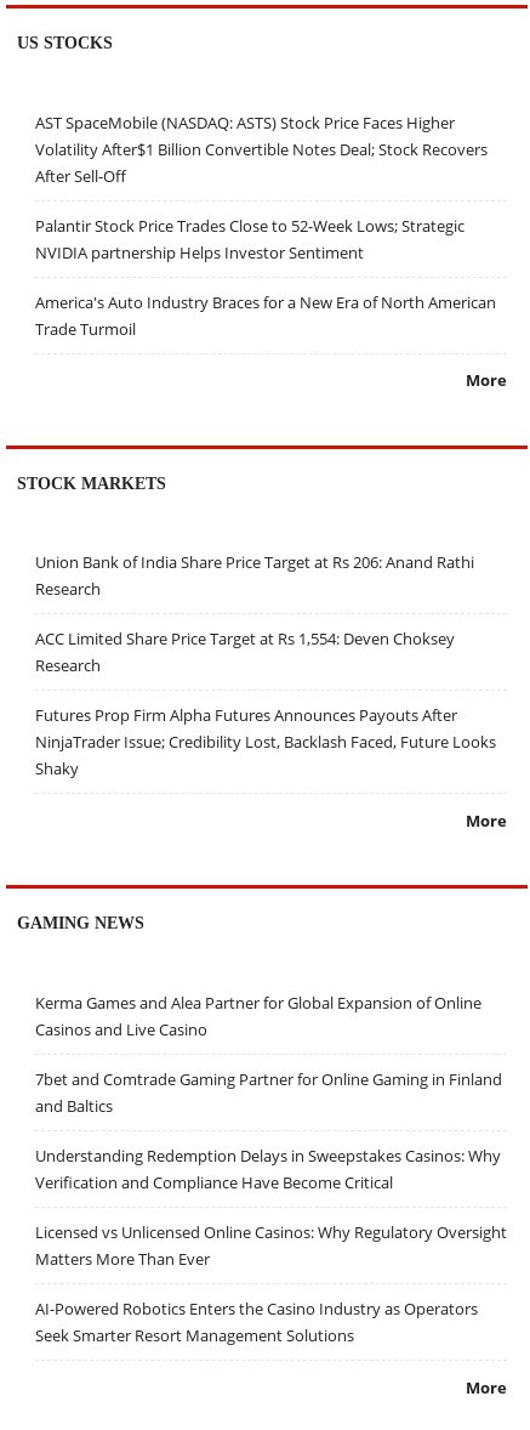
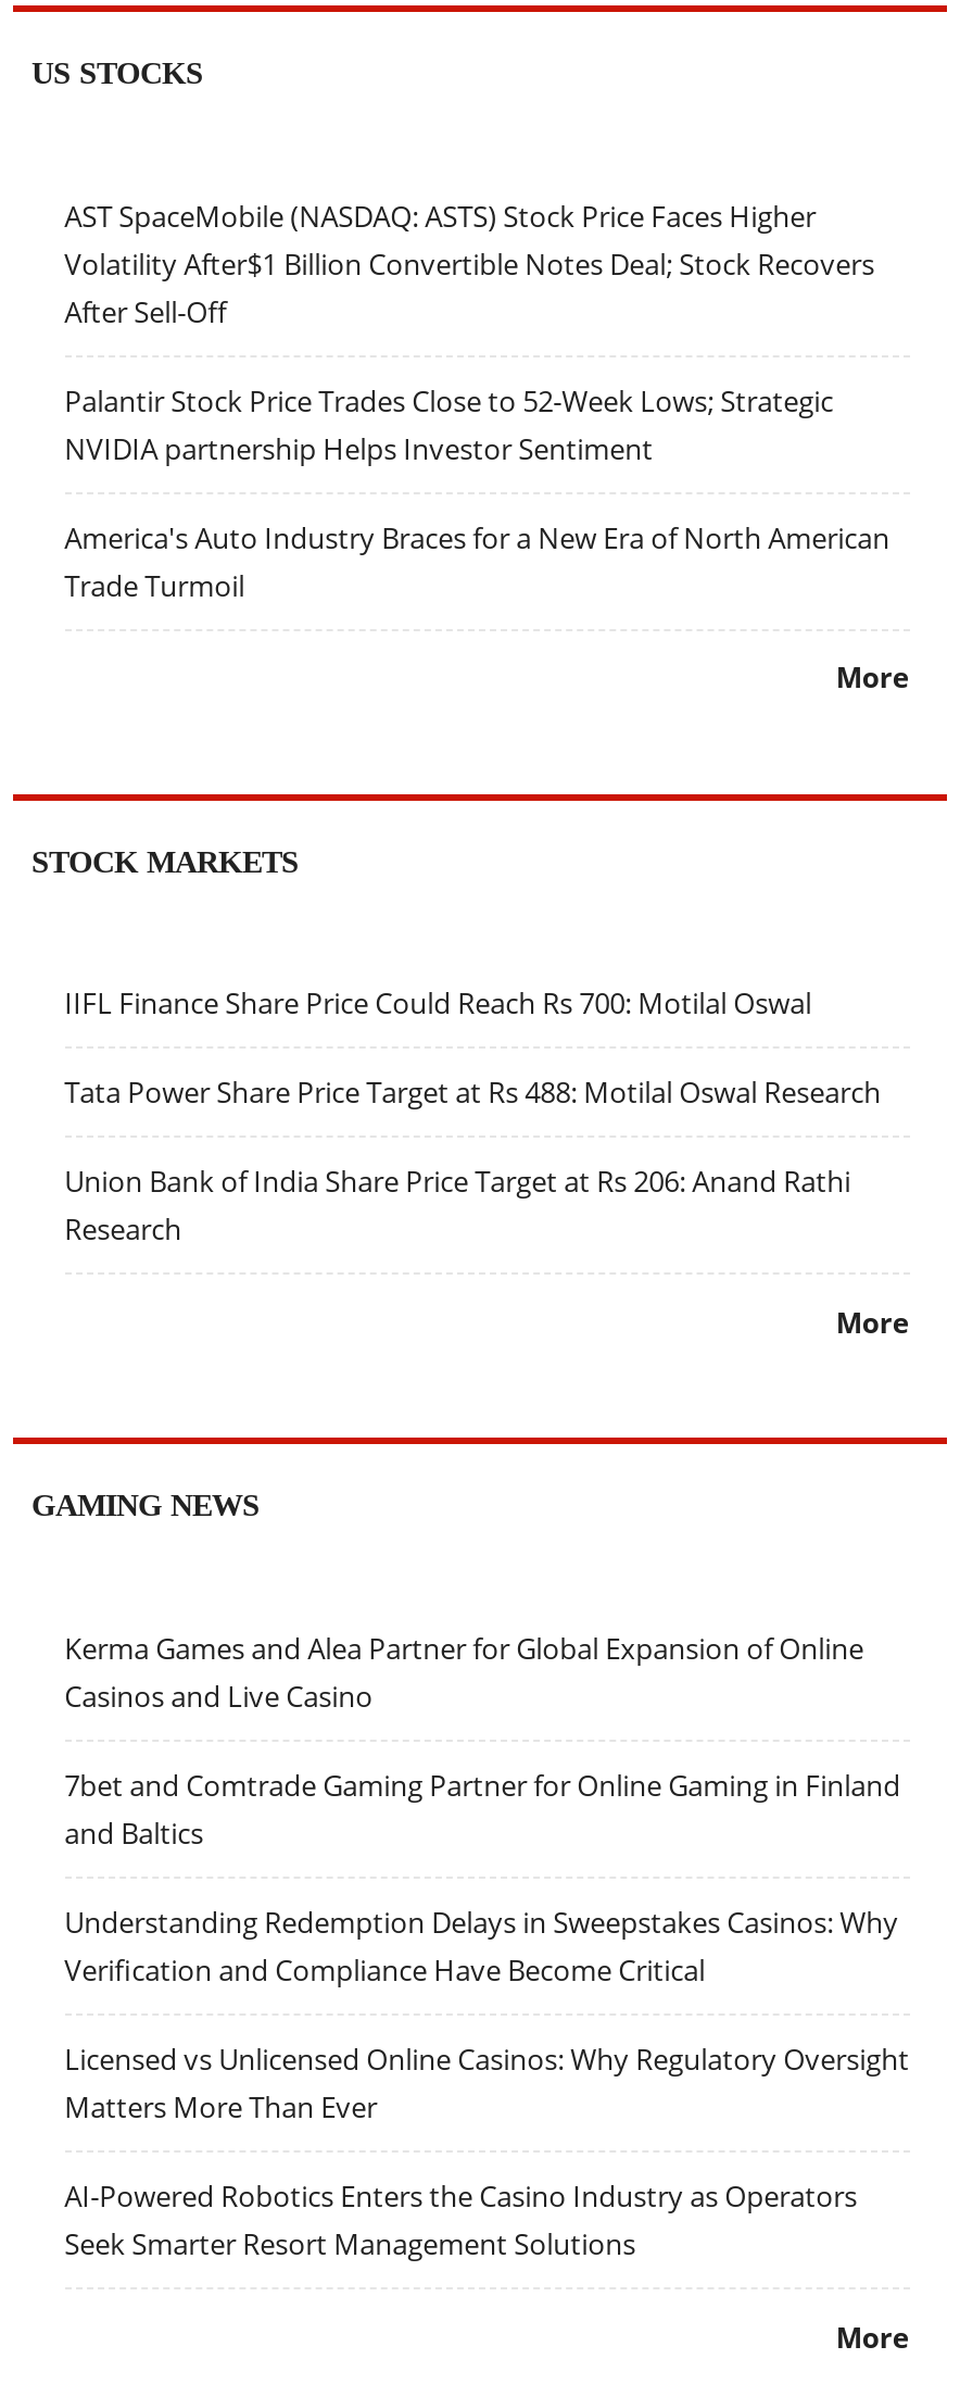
+ IIFL Finance Share Price Could Reach Rs 700: Motilal Oswal
+ Tata Power Share Price Target at Rs 488: Motilal Oswal Research

moved down: Union Bank of India Share Price Target at Rs 206: Anand Rathi | Research

- ACC Limited Share Price Target at Rs 1,554: Deven Choksey
- Research
- Futures Prop Firm Alpha Futures Announces Payouts After
- NinjaTrader Issue; Credibility Lost, Backlash Faced, Future Looks
- Shaky
